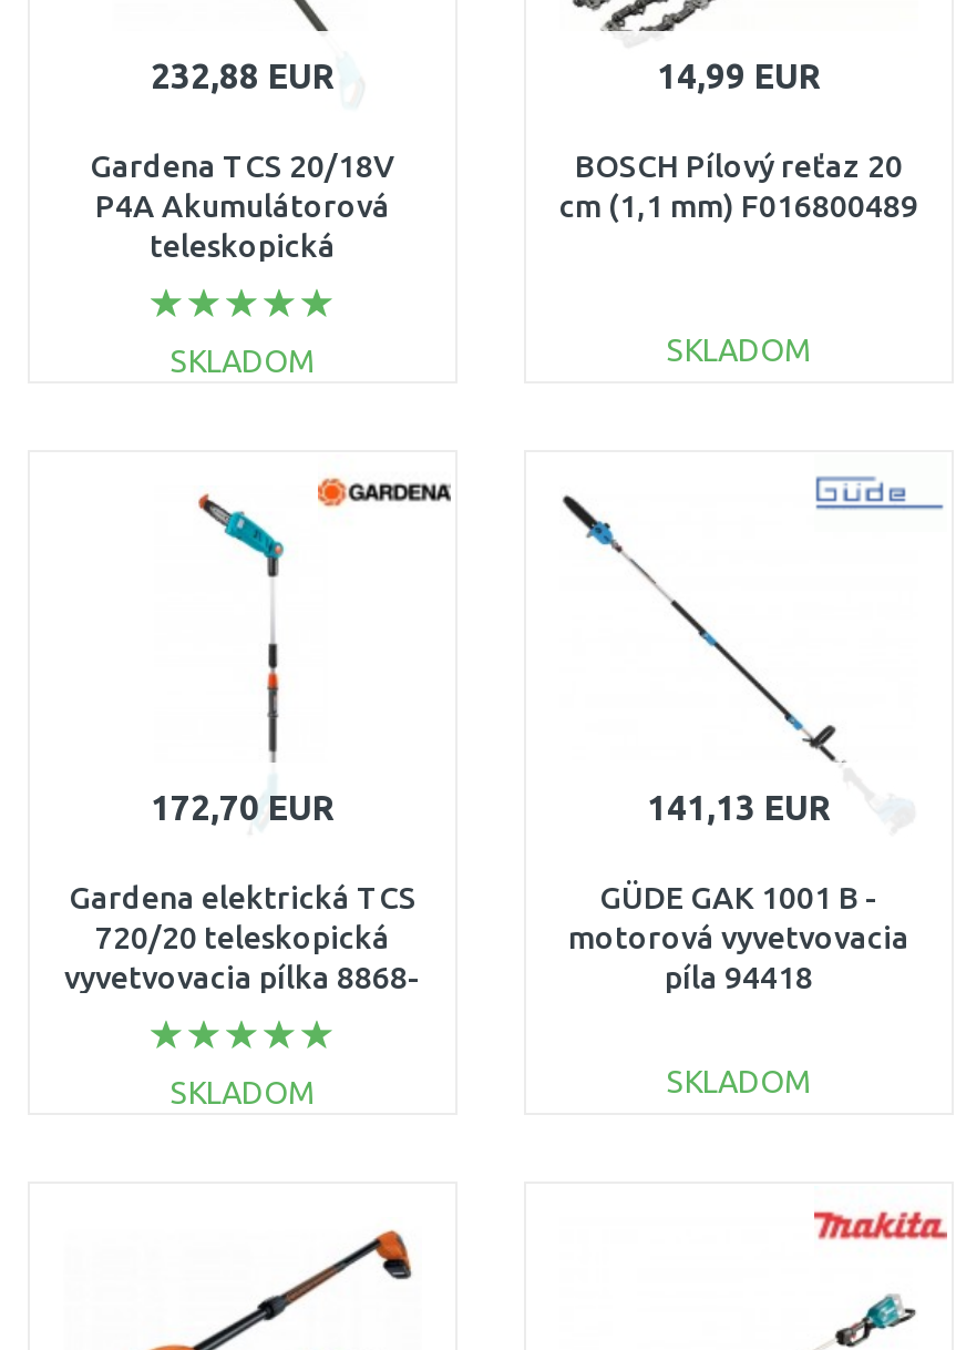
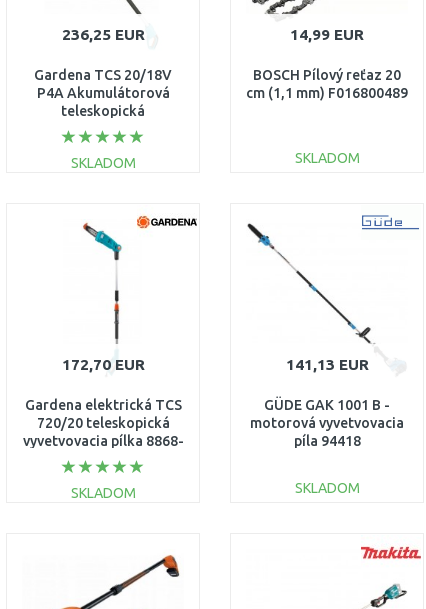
- 232,88 EUR
+ 236,25 EUR
